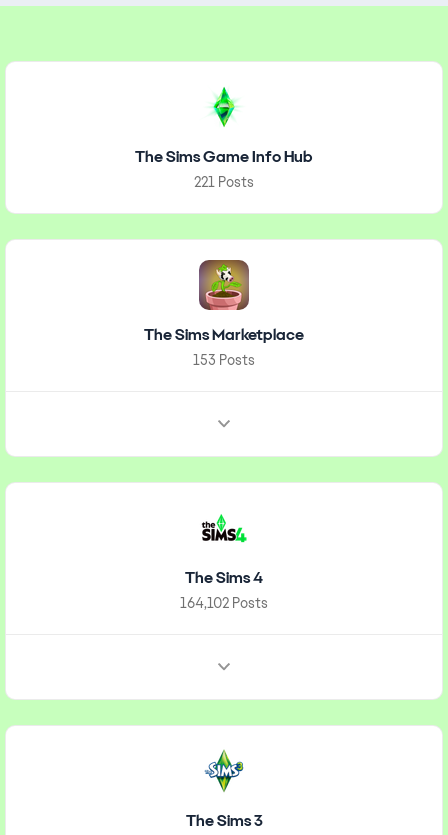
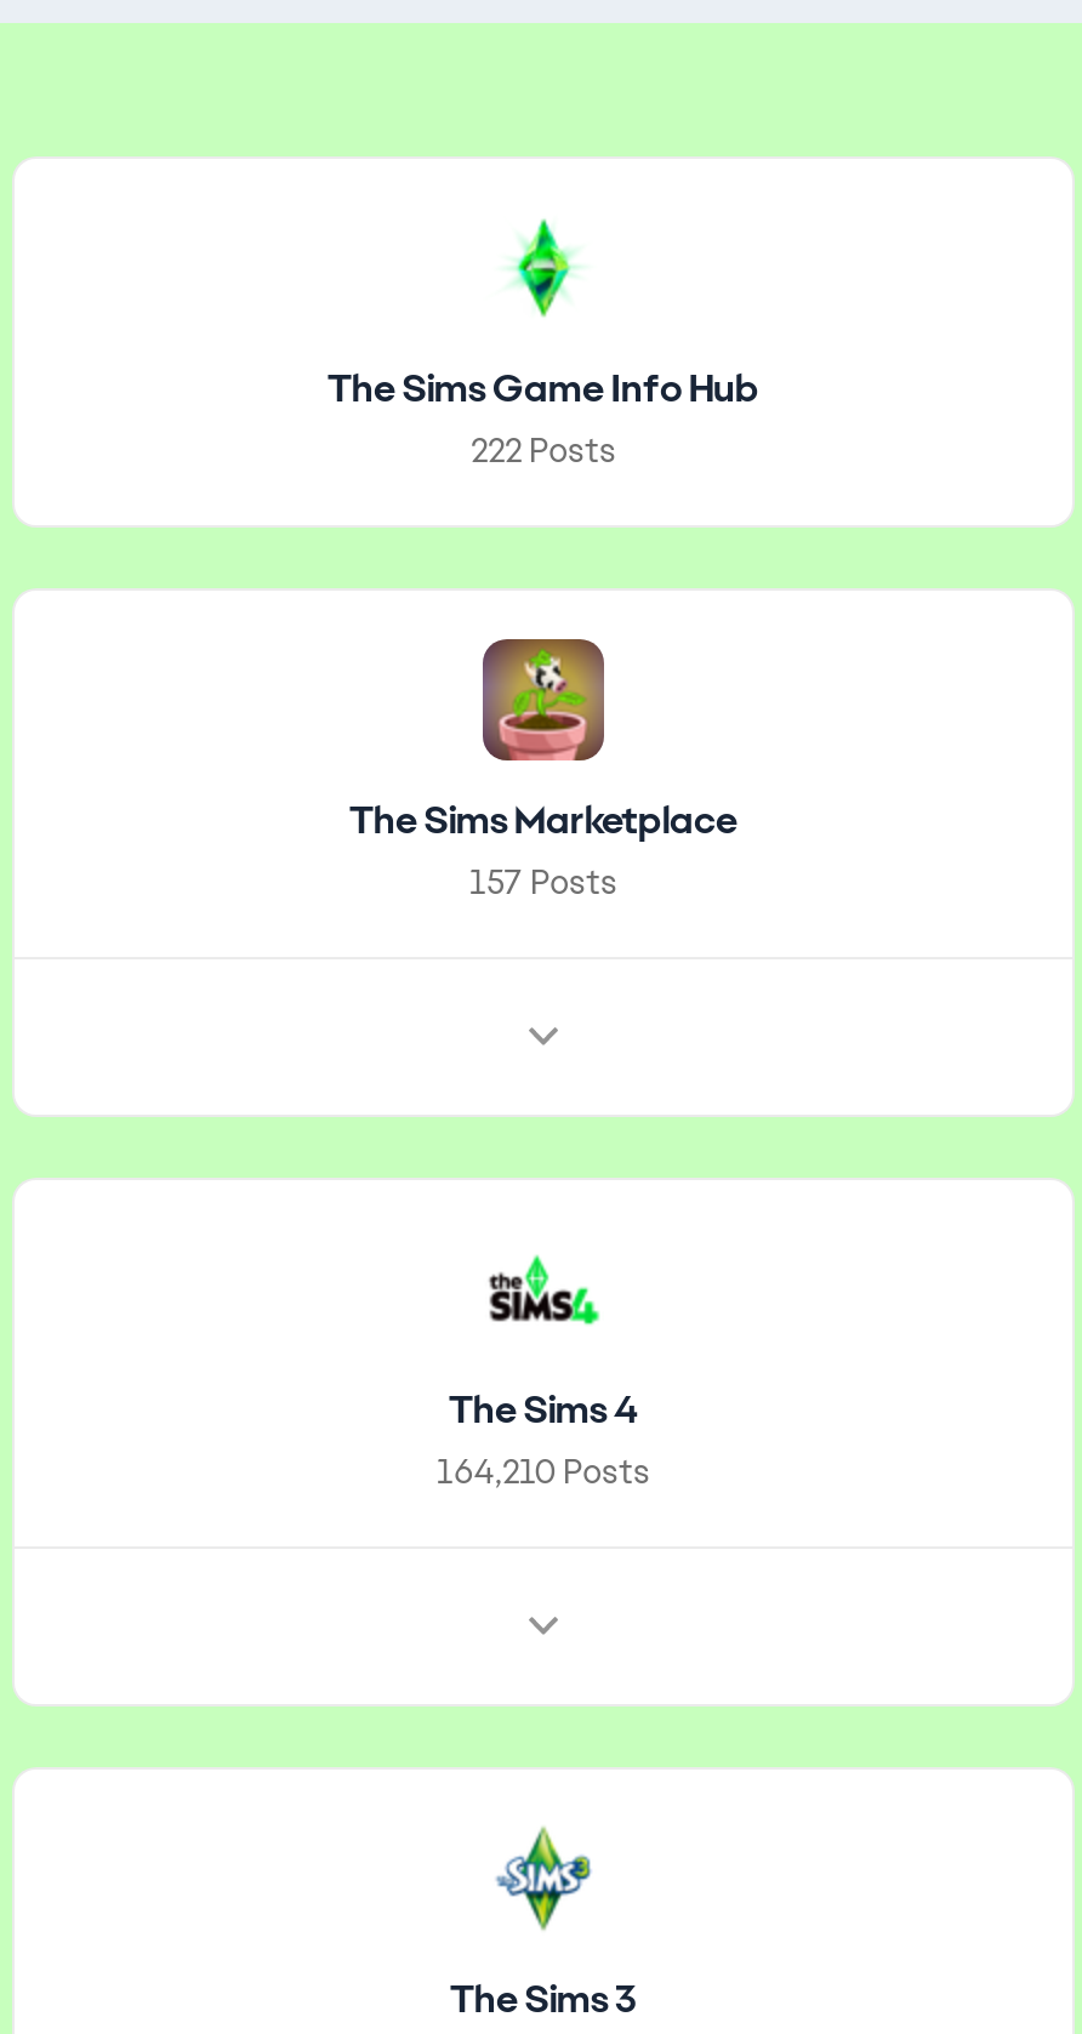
- 221 Posts
+ 222 Posts

- 153 Posts
+ 157 Posts

- 164,102 Posts
+ 164,210 Posts
